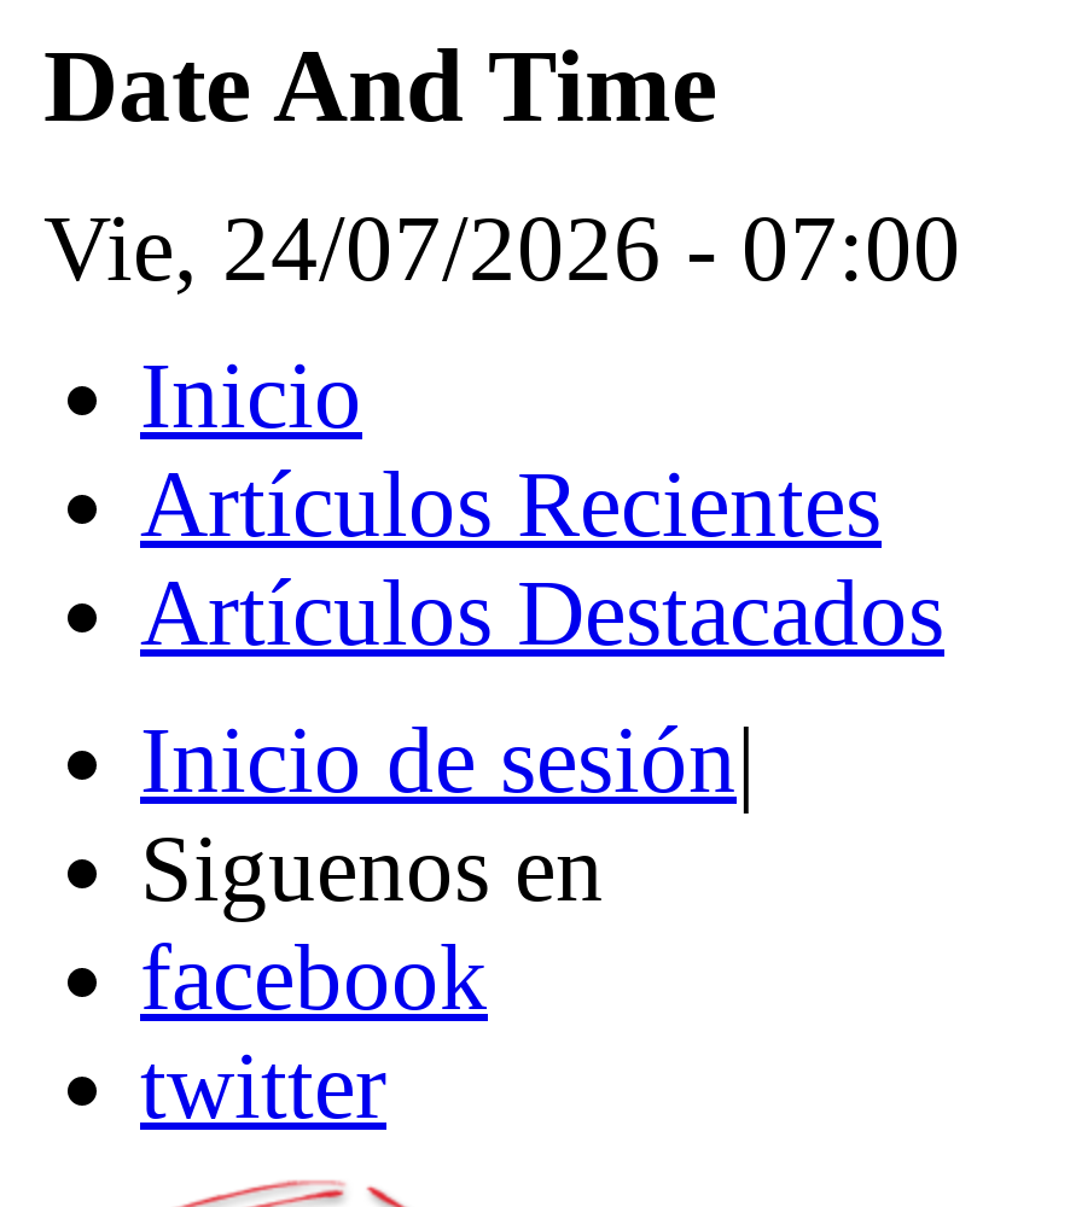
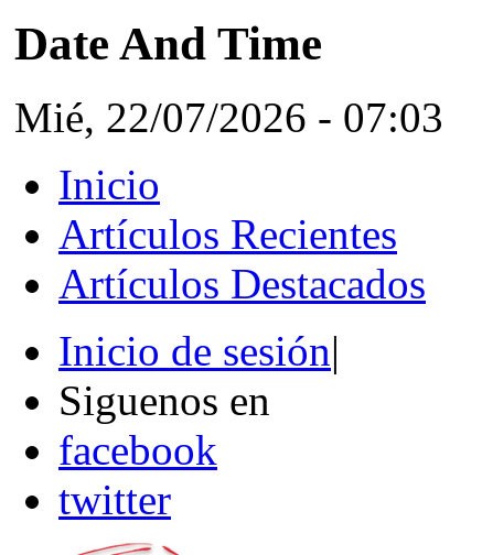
- Vie, 24/07/2026 - 07:00
+ Mié, 22/07/2026 - 07:03
